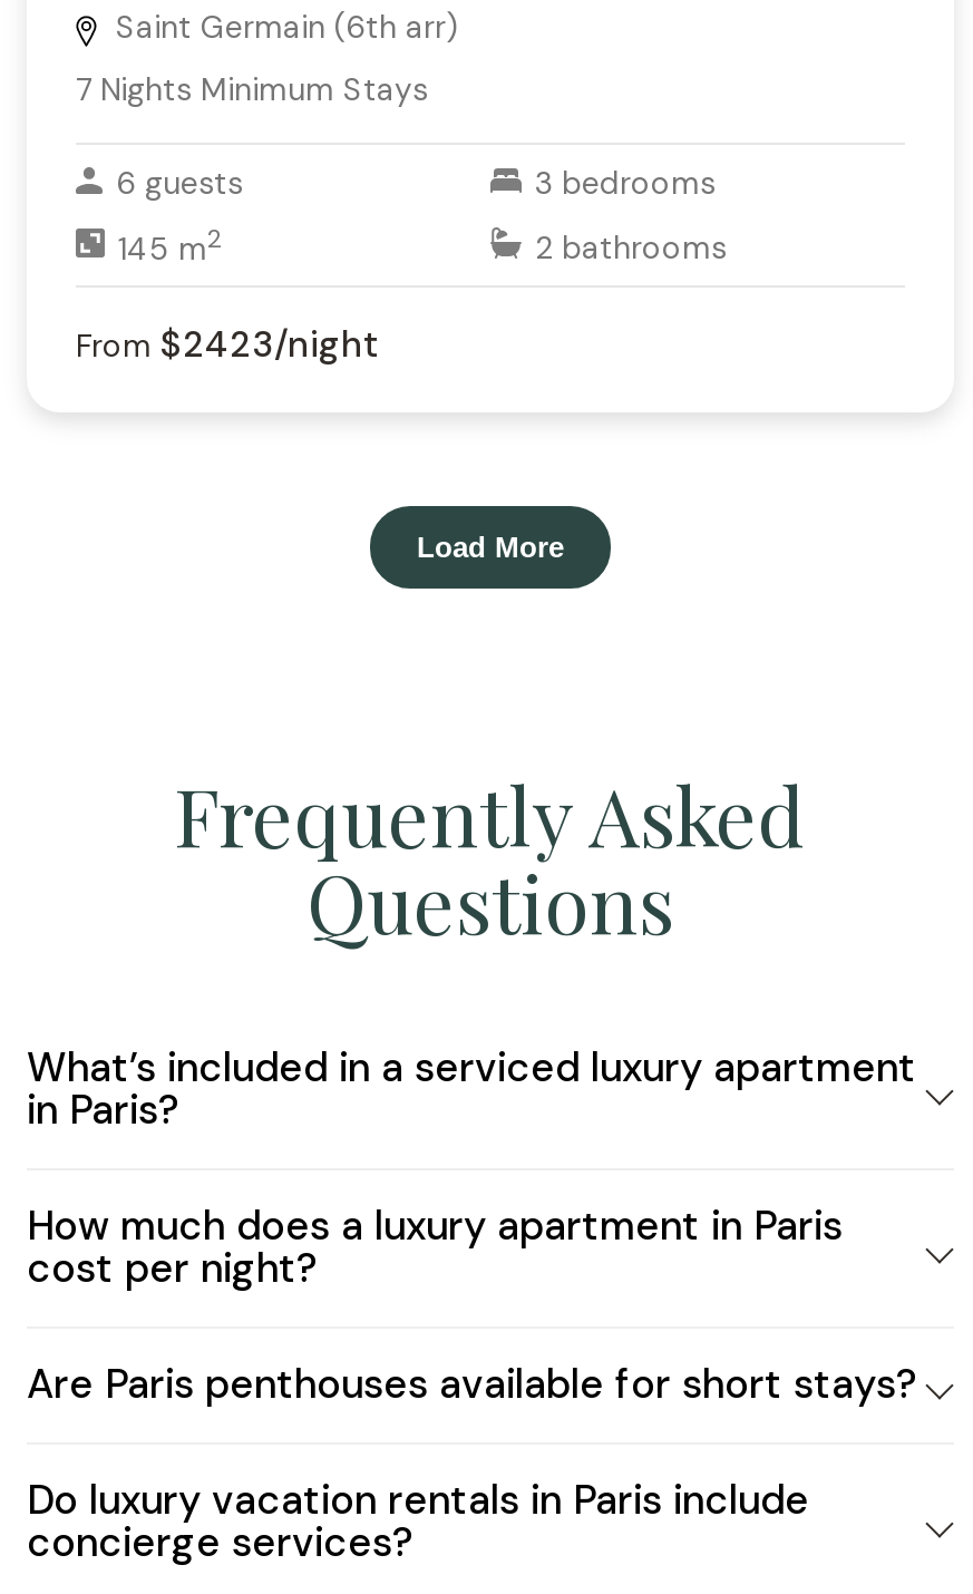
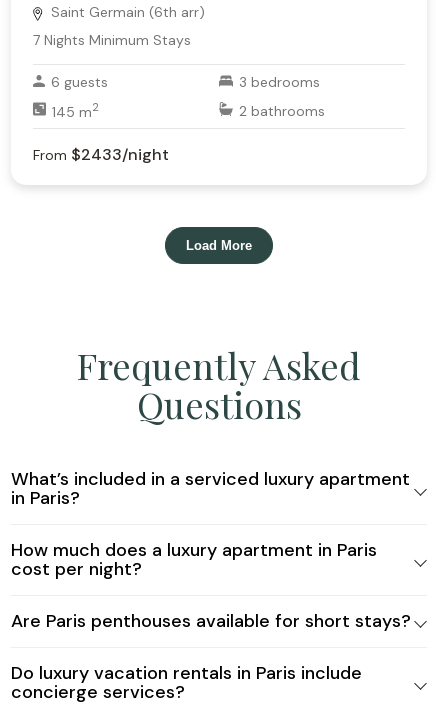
- From $2423/night
+ From $2433/night
